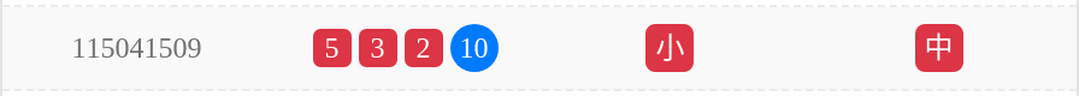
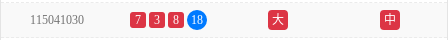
- 115041509
+ 115041030

- 5
+ 7

- 2
- 10
- 小
+ 8
+ 18
+ 大
